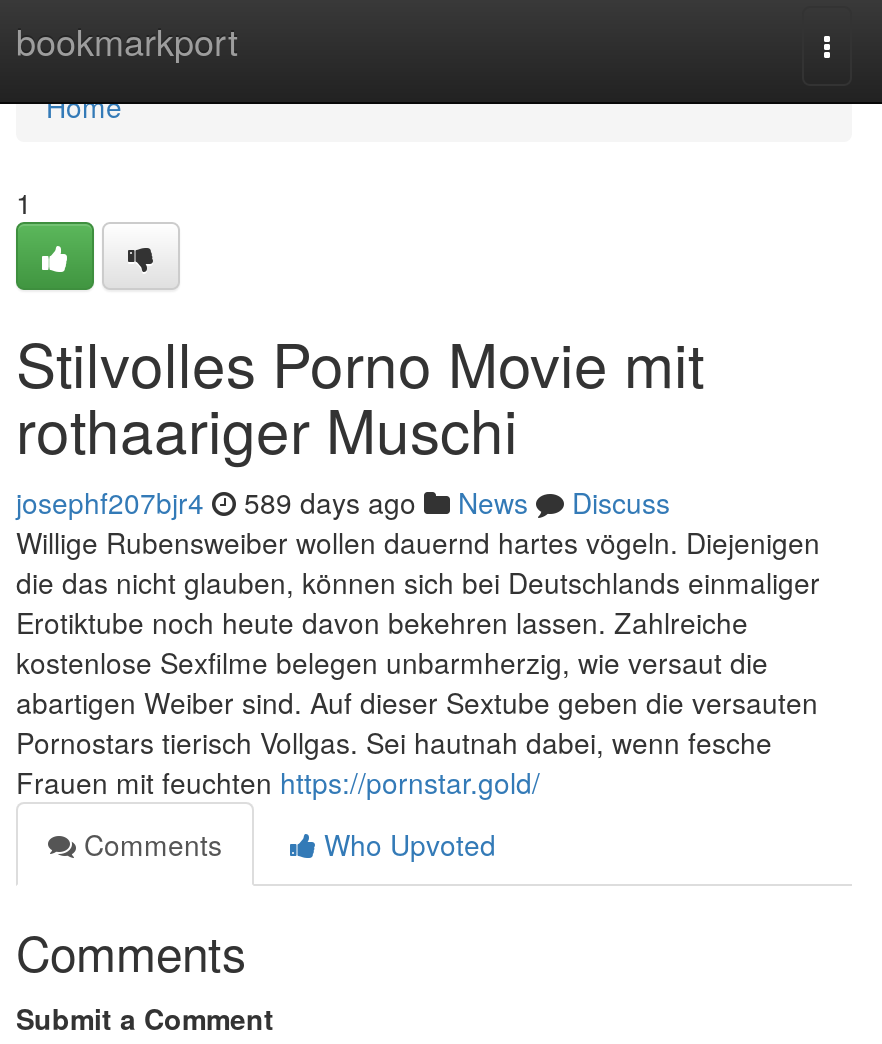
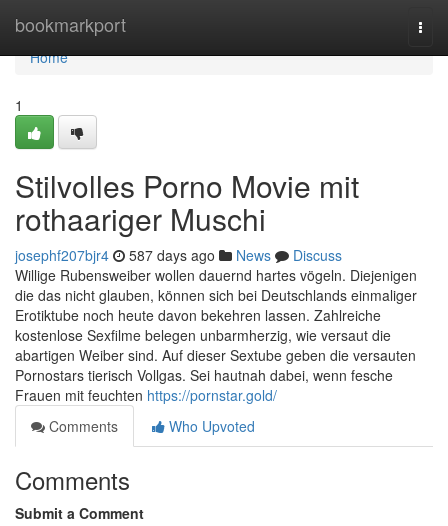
- josephf207bjr4 589 days ago News Discuss
+ josephf207bjr4 587 days ago News Discuss
